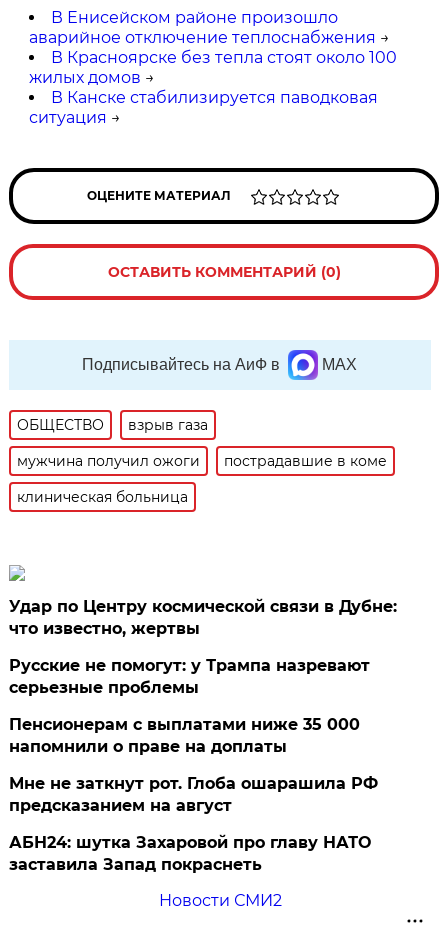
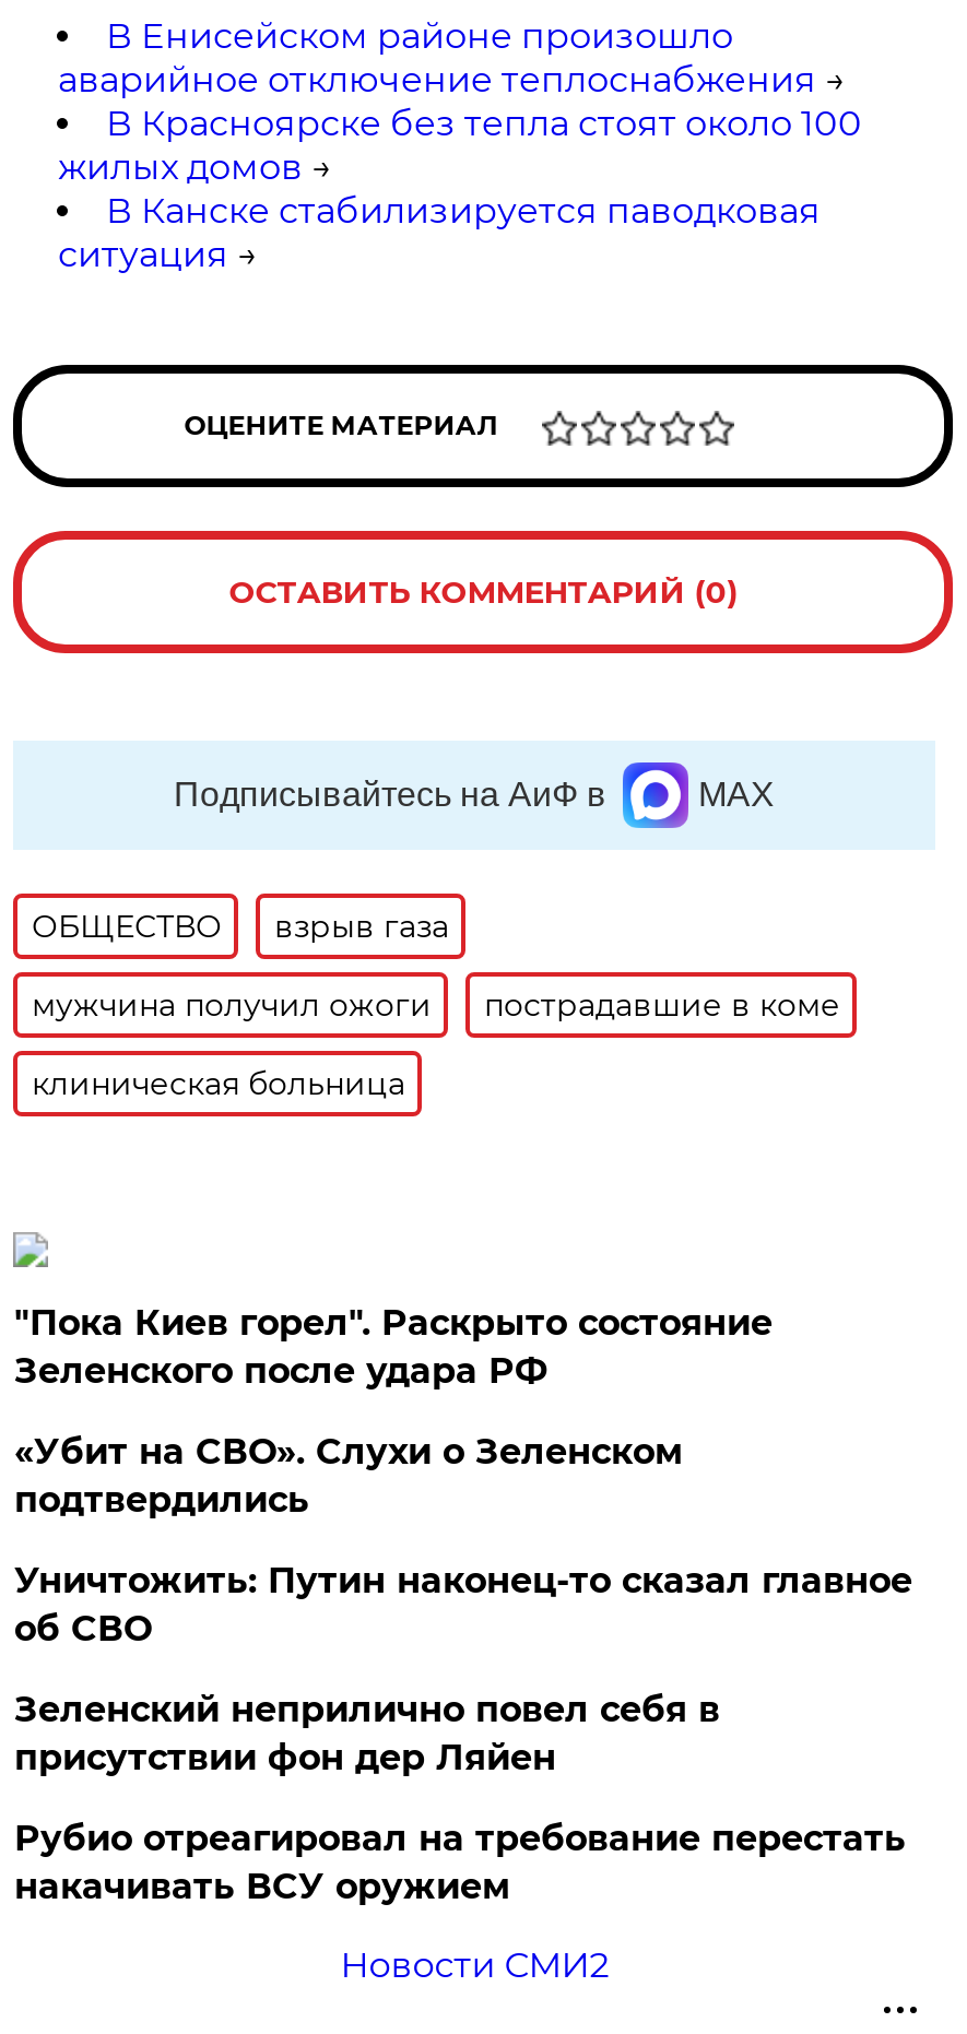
- Удар по Центру космической связи в Дубне:
- что известно, жертвы
+ "Пока Киев горел". Раскрыто состояние
+ Зеленского после удара РФ

- Русские не помогут: у Трампа назревают
- серьезные проблемы
+ «Убит на СВО». Слухи о Зеленском
+ подтвердились

- Пенсионерам с выплатами ниже 35 000
- напомнили о праве на доплаты
+ Уничтожить: Путин наконец-то сказал главное
+ об СВО

- Мне не заткнут рот. Глоба ошарашила РФ
- предсказанием на август
+ Зеленский неприлично повел cебя в
+ присутствии фон дер Ляйен

- АБН24: шутка Захаровой про главу НАТО
- заставила Запад покраснеть
+ Рубио отреагировал на требование перестать
+ накачивать ВСУ оружием
